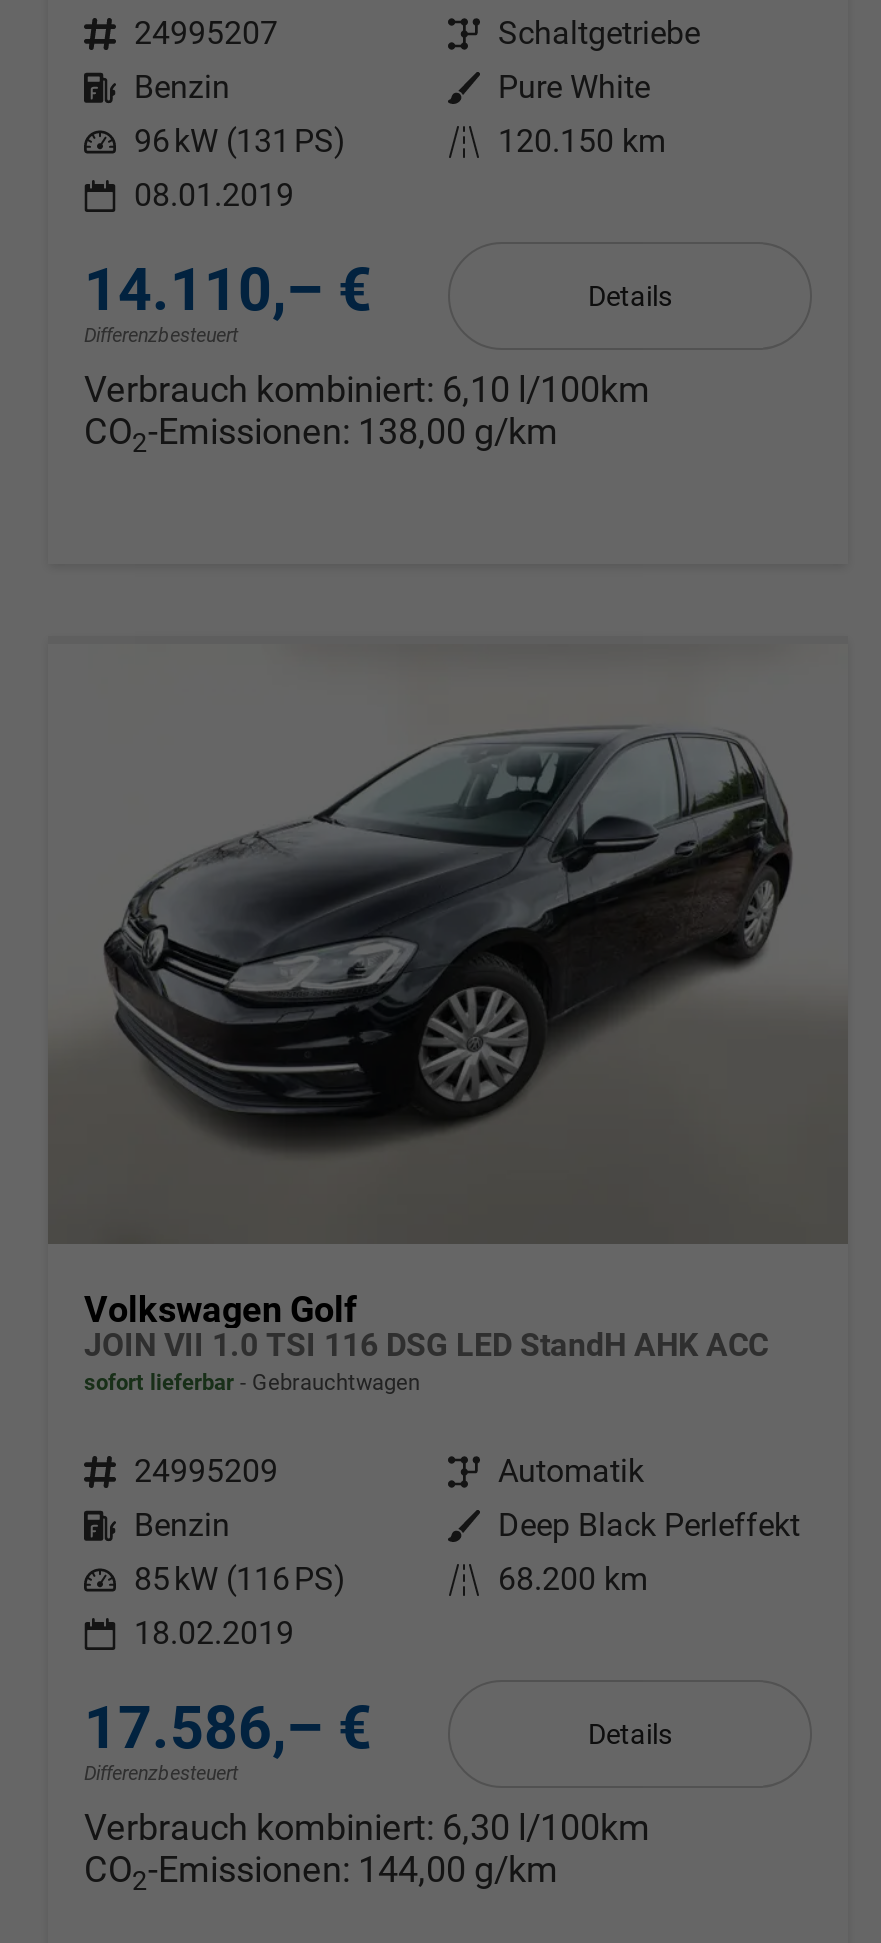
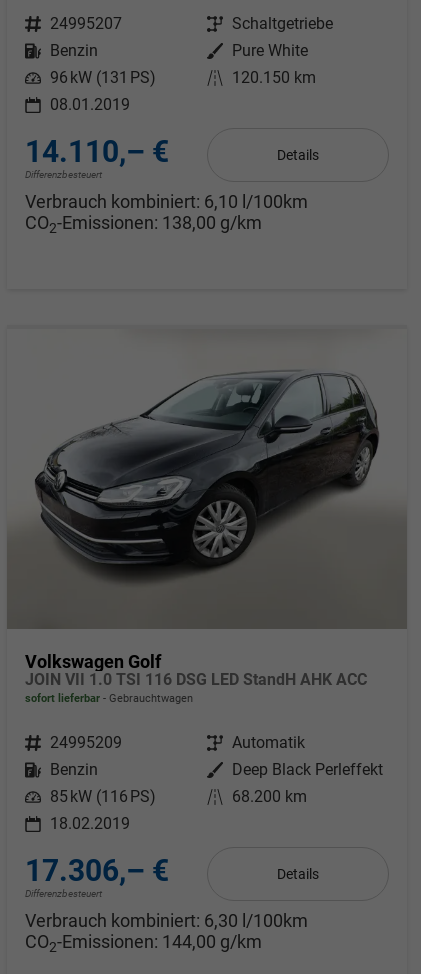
- 17.586,– €
+ 17.306,– €
